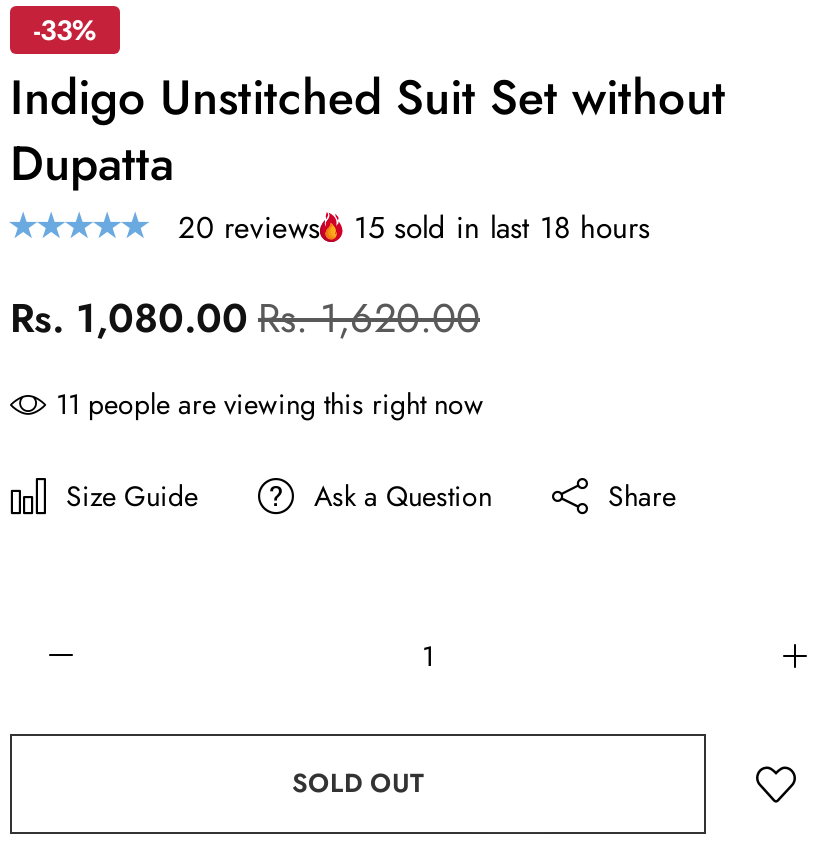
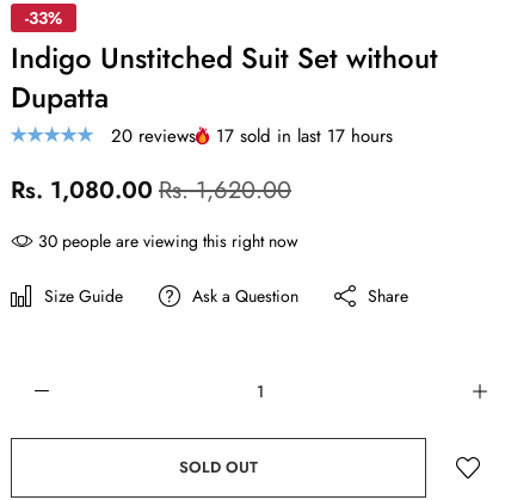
- 15 sold in last 18 hours
+ 17 sold in last 17 hours

- 11 people are viewing this right now
+ 30 people are viewing this right now
